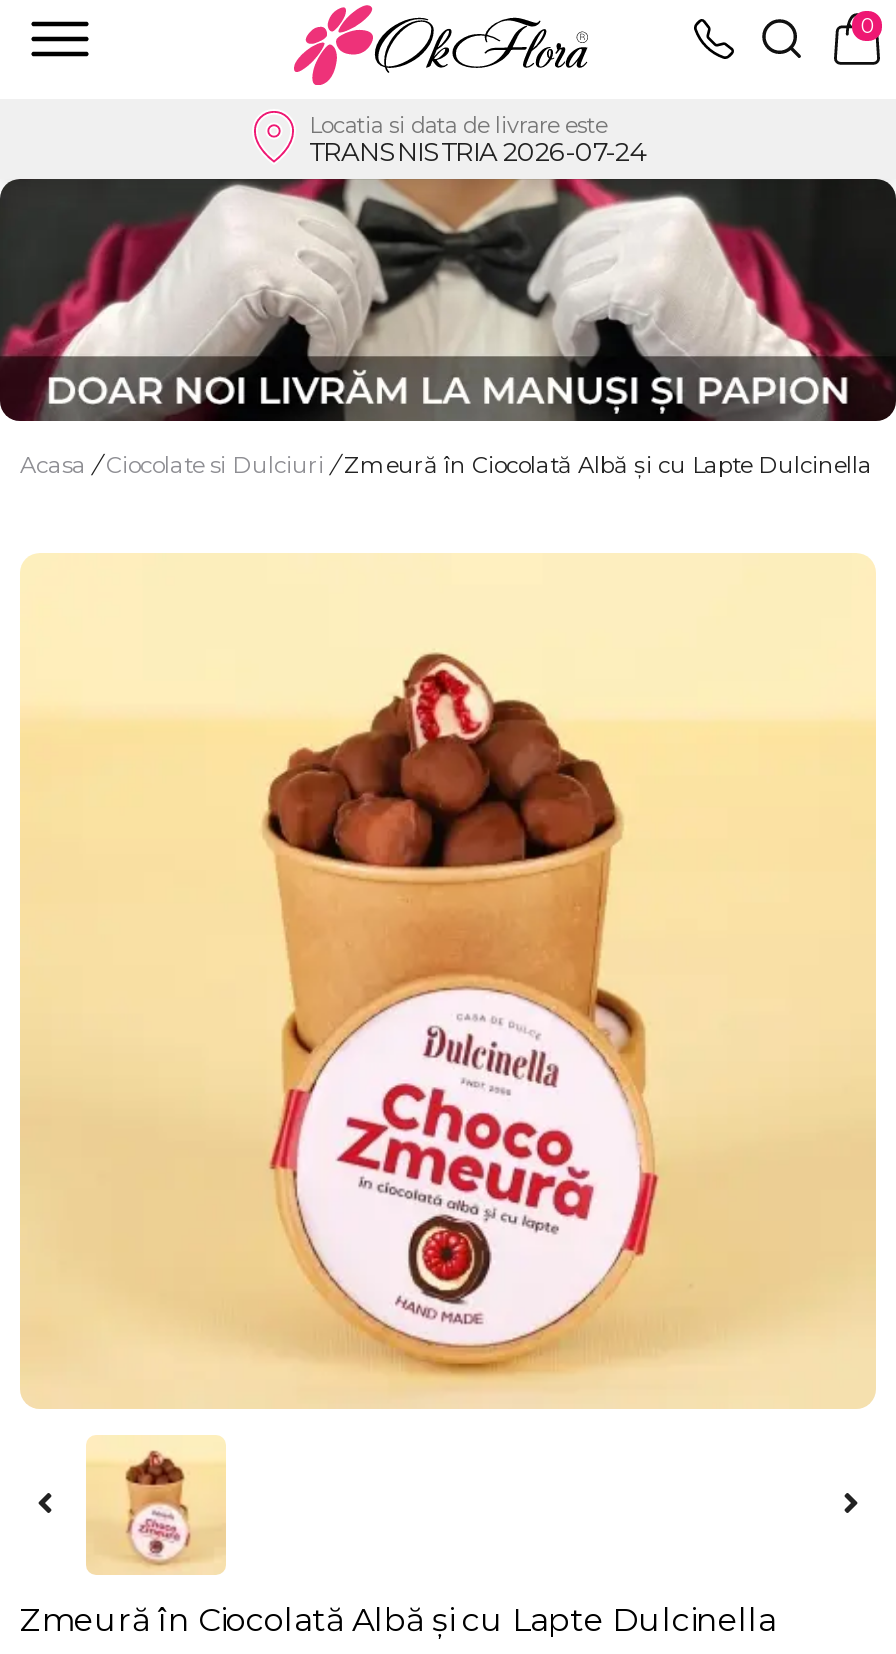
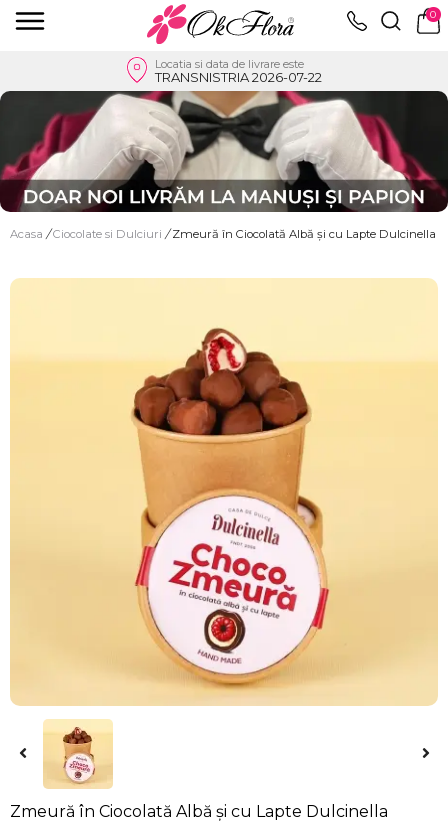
- TRANSNISTRIA 2026-07-24
+ TRANSNISTRIA 2026-07-22
